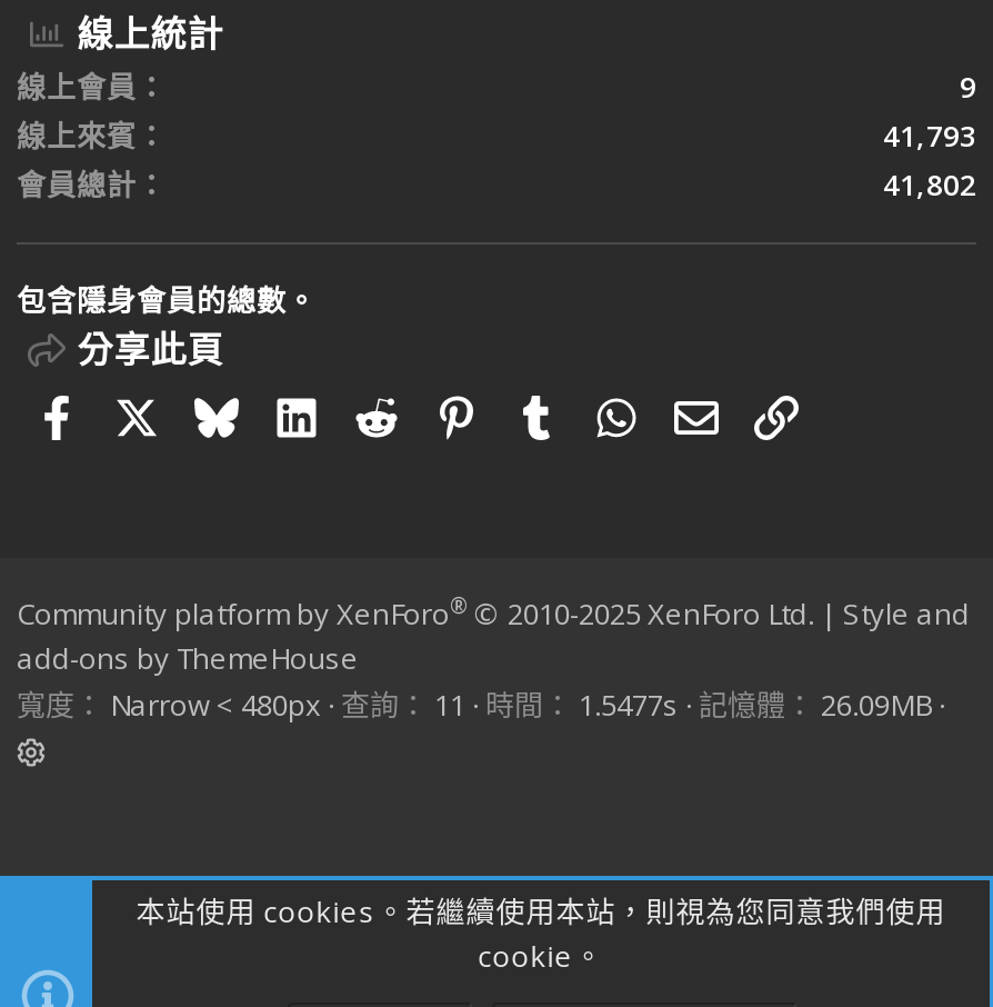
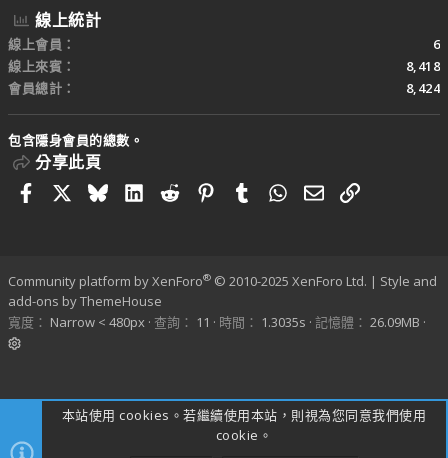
- 9
+ 6

- 41,793
+ 8,418

- 41,802
+ 8,424

- 查詢 11 時間 1.5477s 記憶體 26.09MB
+ 查詢 11 時間 1.3035s 記憶體 26.09MB
